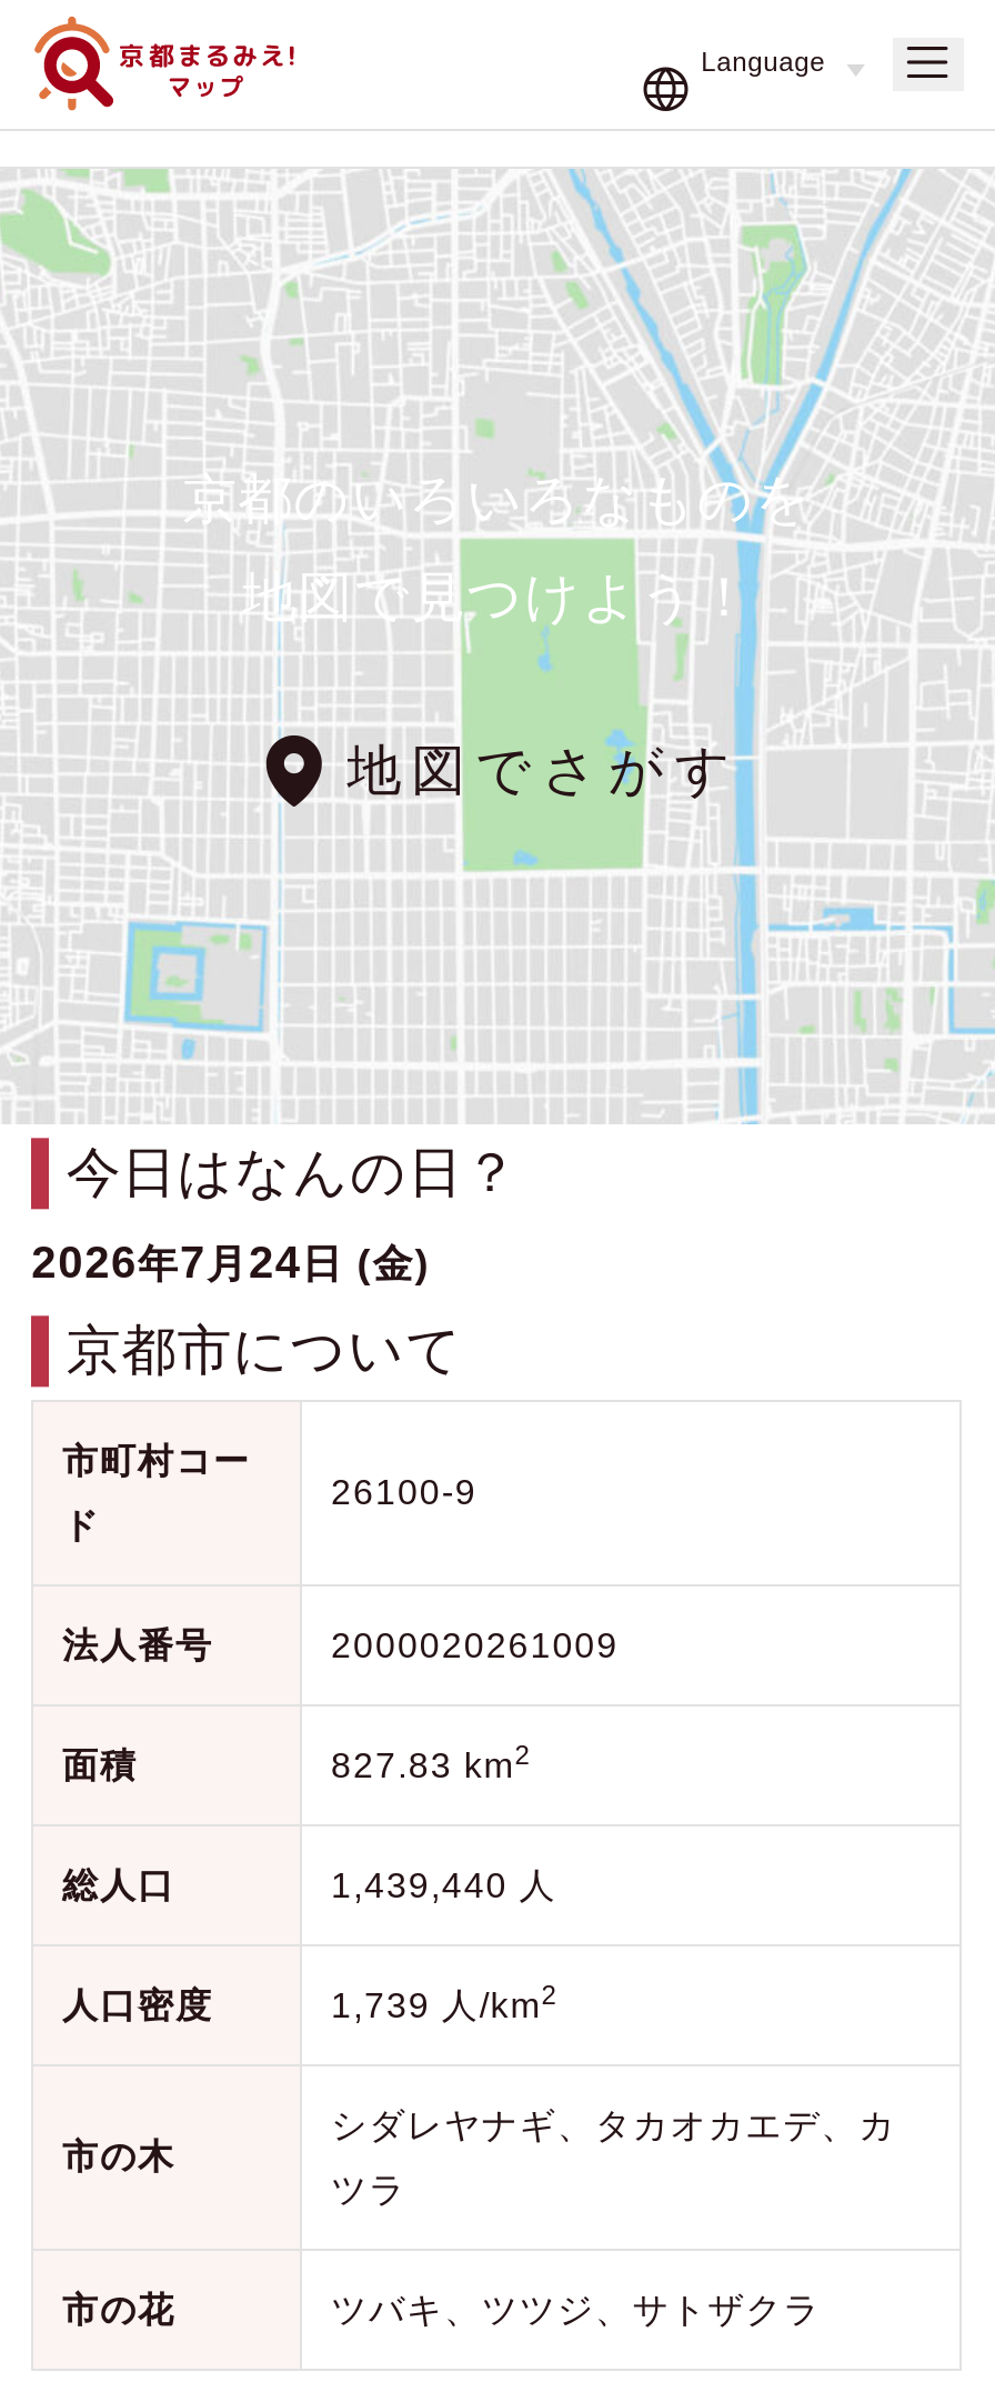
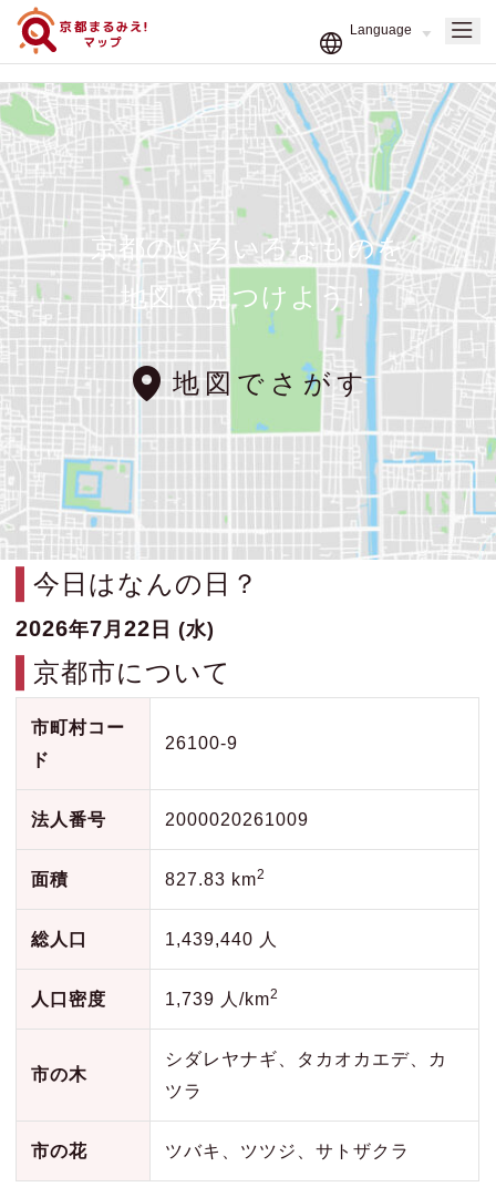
- 2026年7月24日 (金)
+ 2026年7月22日 (水)
